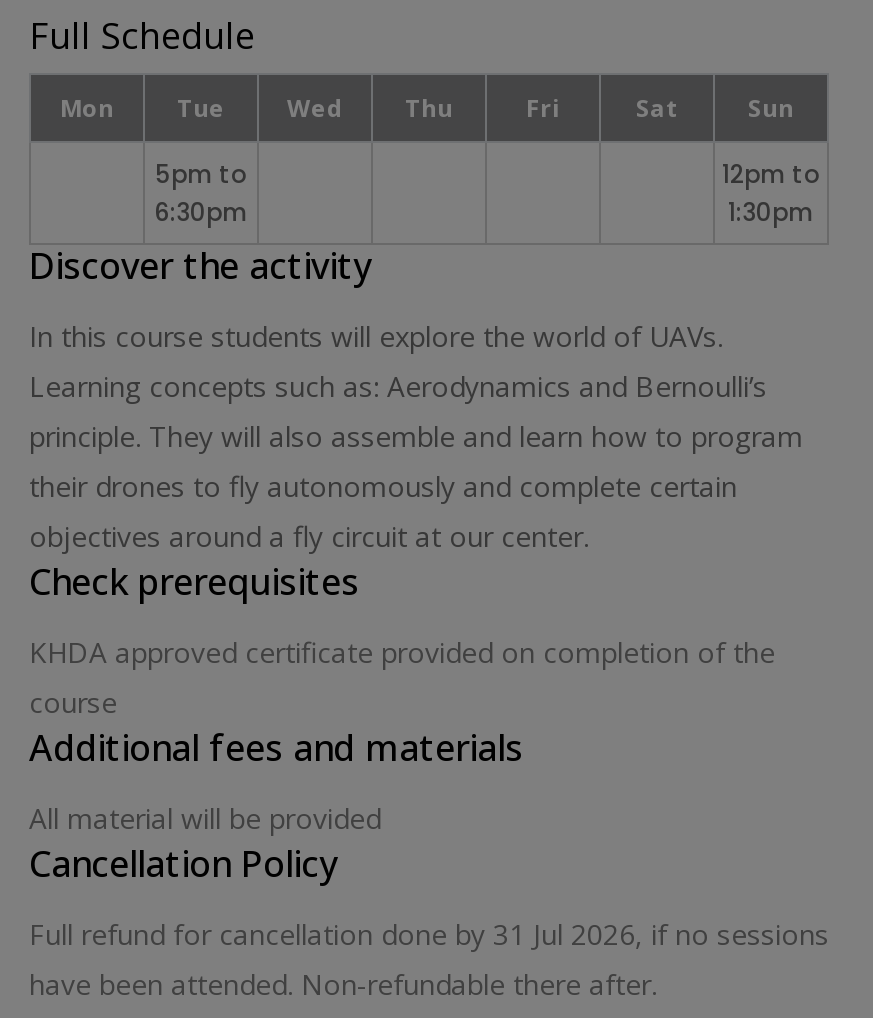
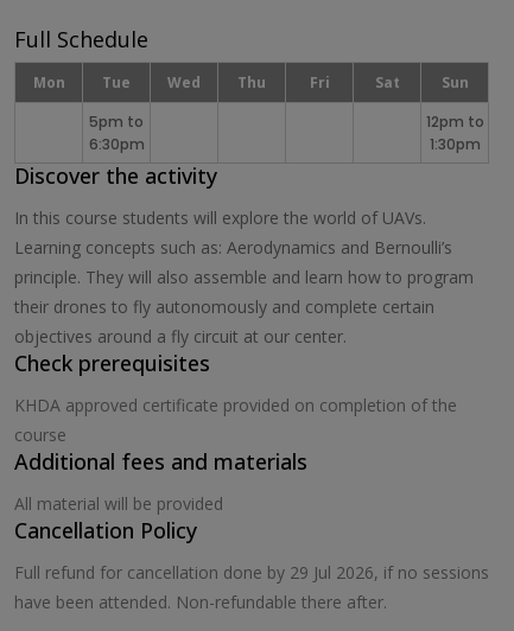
- Full refund for cancellation done by 31 Jul 2026, if no sessions
+ Full refund for cancellation done by 29 Jul 2026, if no sessions
